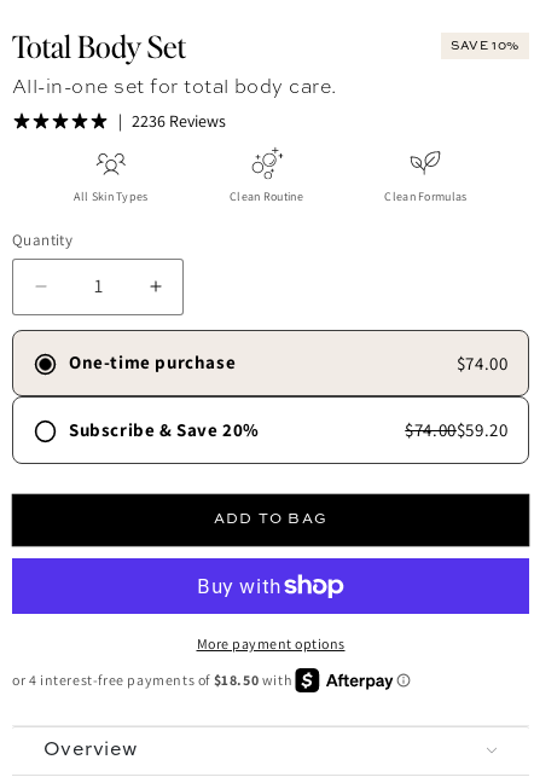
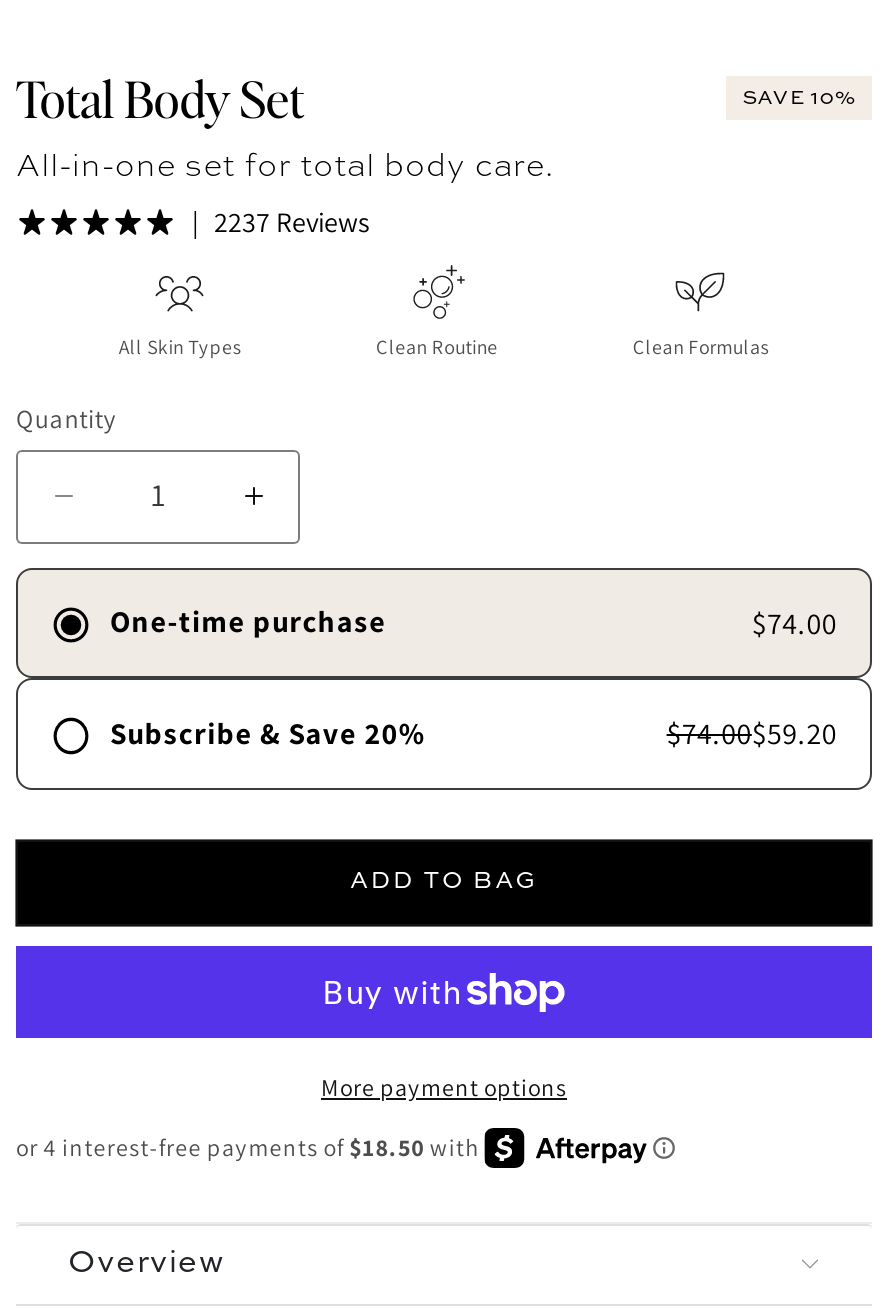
- 2236 Reviews
+ 2237 Reviews
